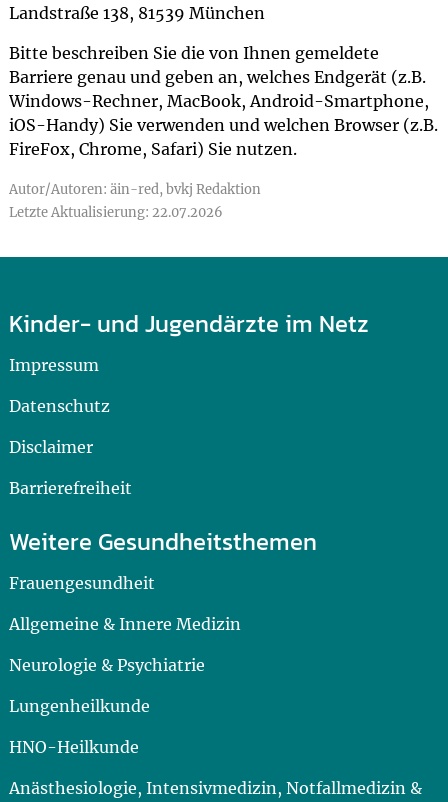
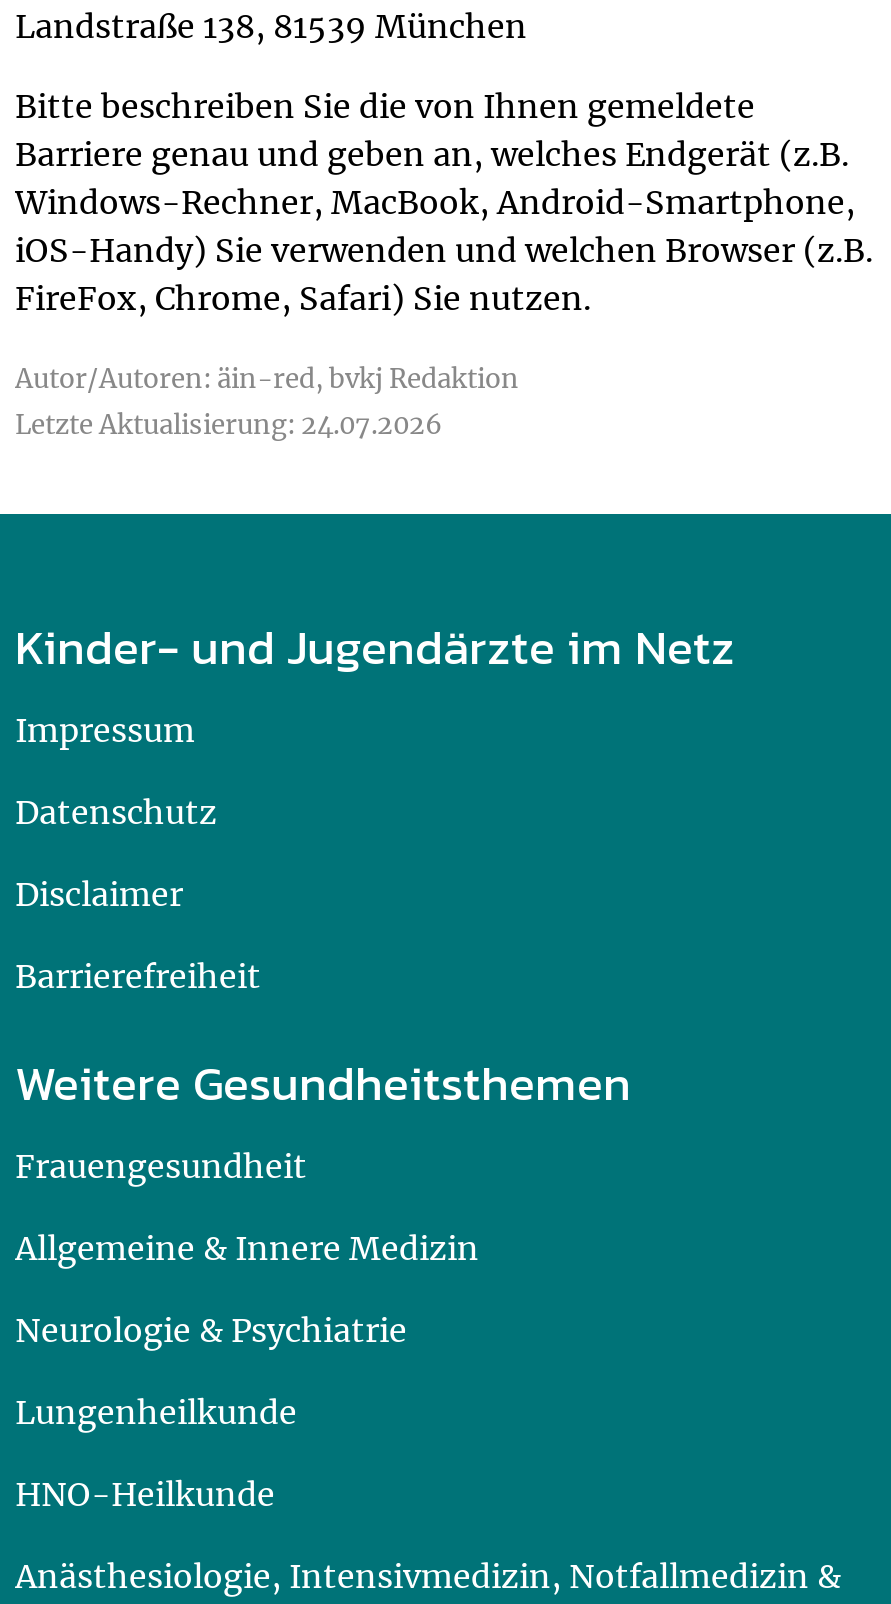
- Letzte Aktualisierung: 22.07.2026
+ Letzte Aktualisierung: 24.07.2026
